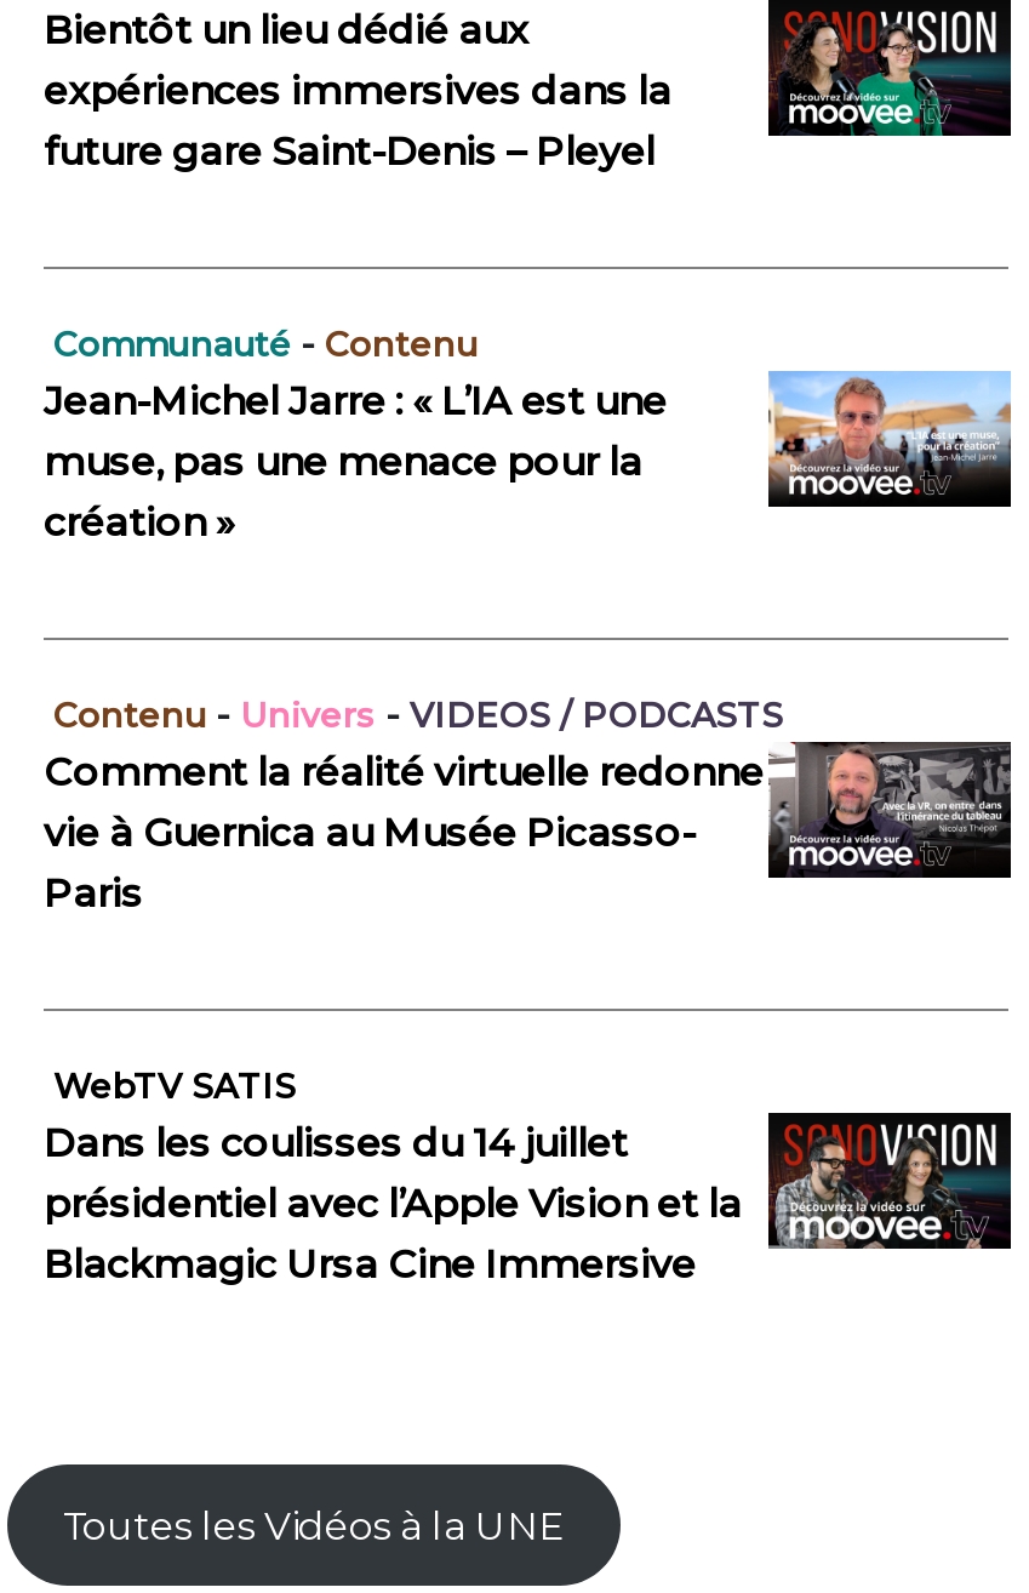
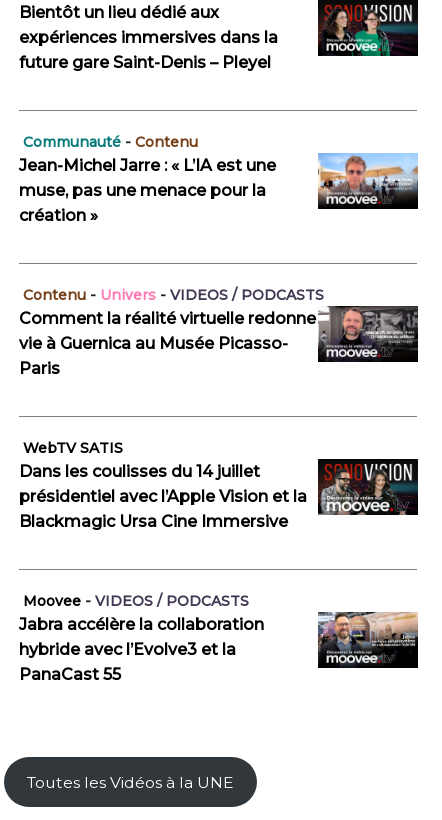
+ Moovee - VIDEOS / PODCASTS
+ Jabra accélère la collaboration
+ hybride avec l’Evolve3 et la
+ PanaCast 55

+ [image]
